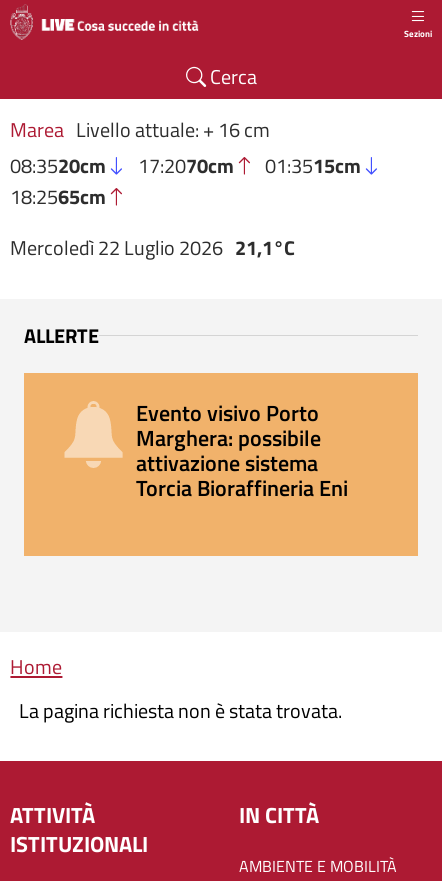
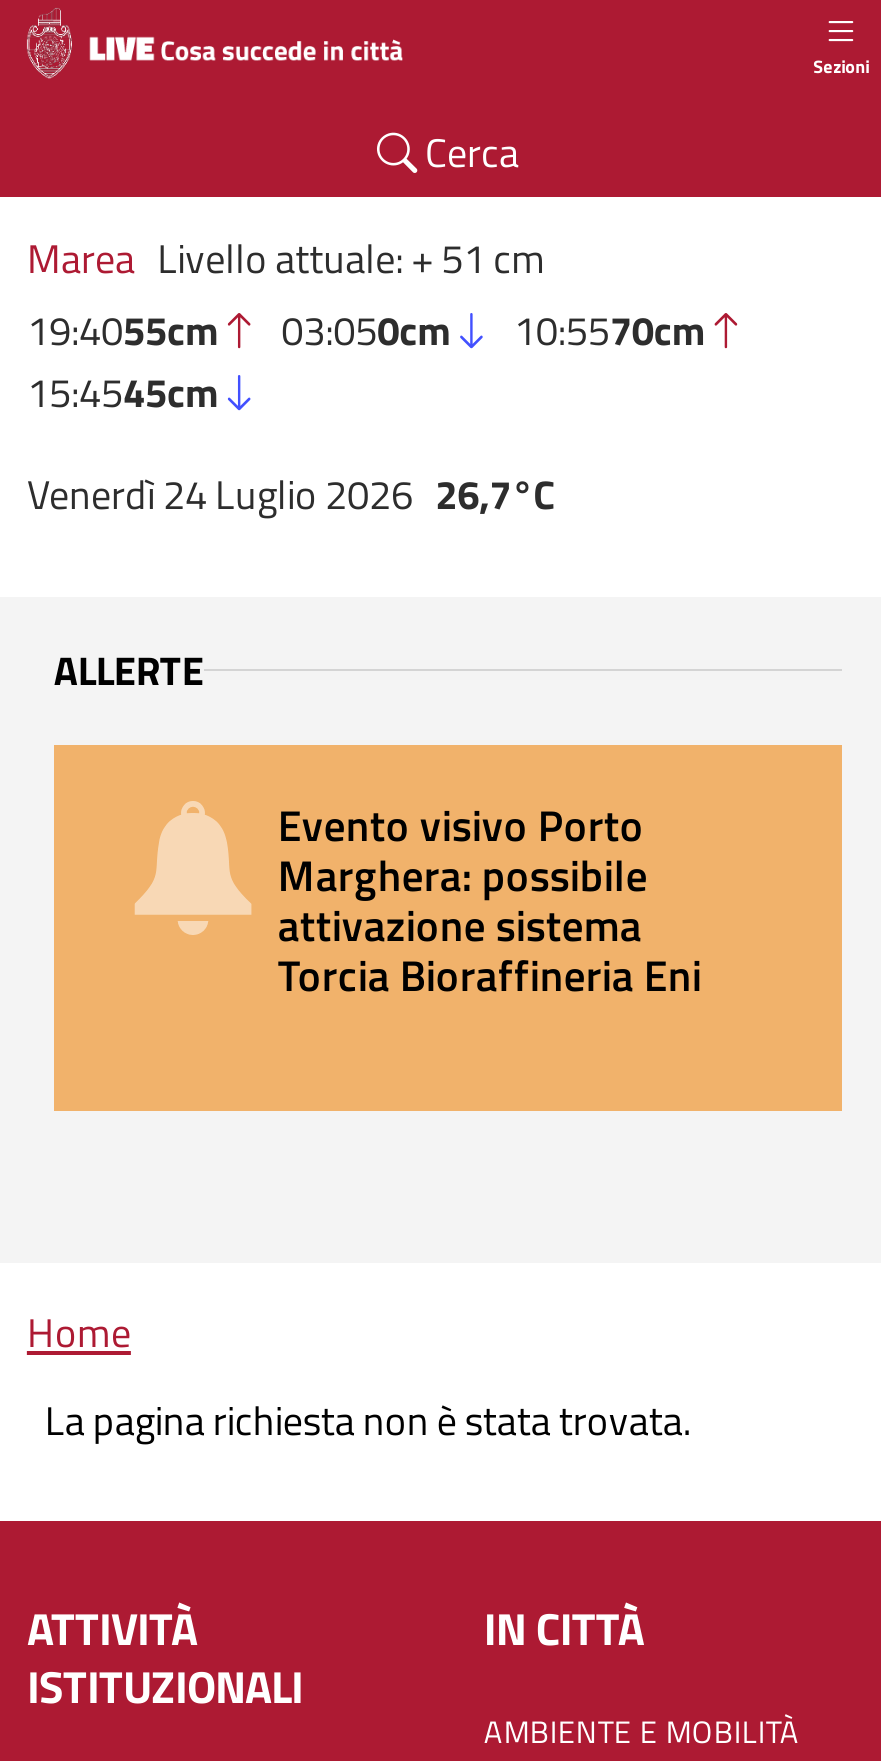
- Marea Livello attuale: + 16 cm
- 08:3520cm
- 17:2070cm
- 01:3515cm
- 18:2565cm
+ Marea Livello attuale: + 51 cm
+ 19:4055cm
+ 03:050cm
+ 10:5570cm
+ 15:4545cm

- Mercoledì 22 Luglio 2026 21,1°C
+ Venerdì 24 Luglio 2026 26,7°C
